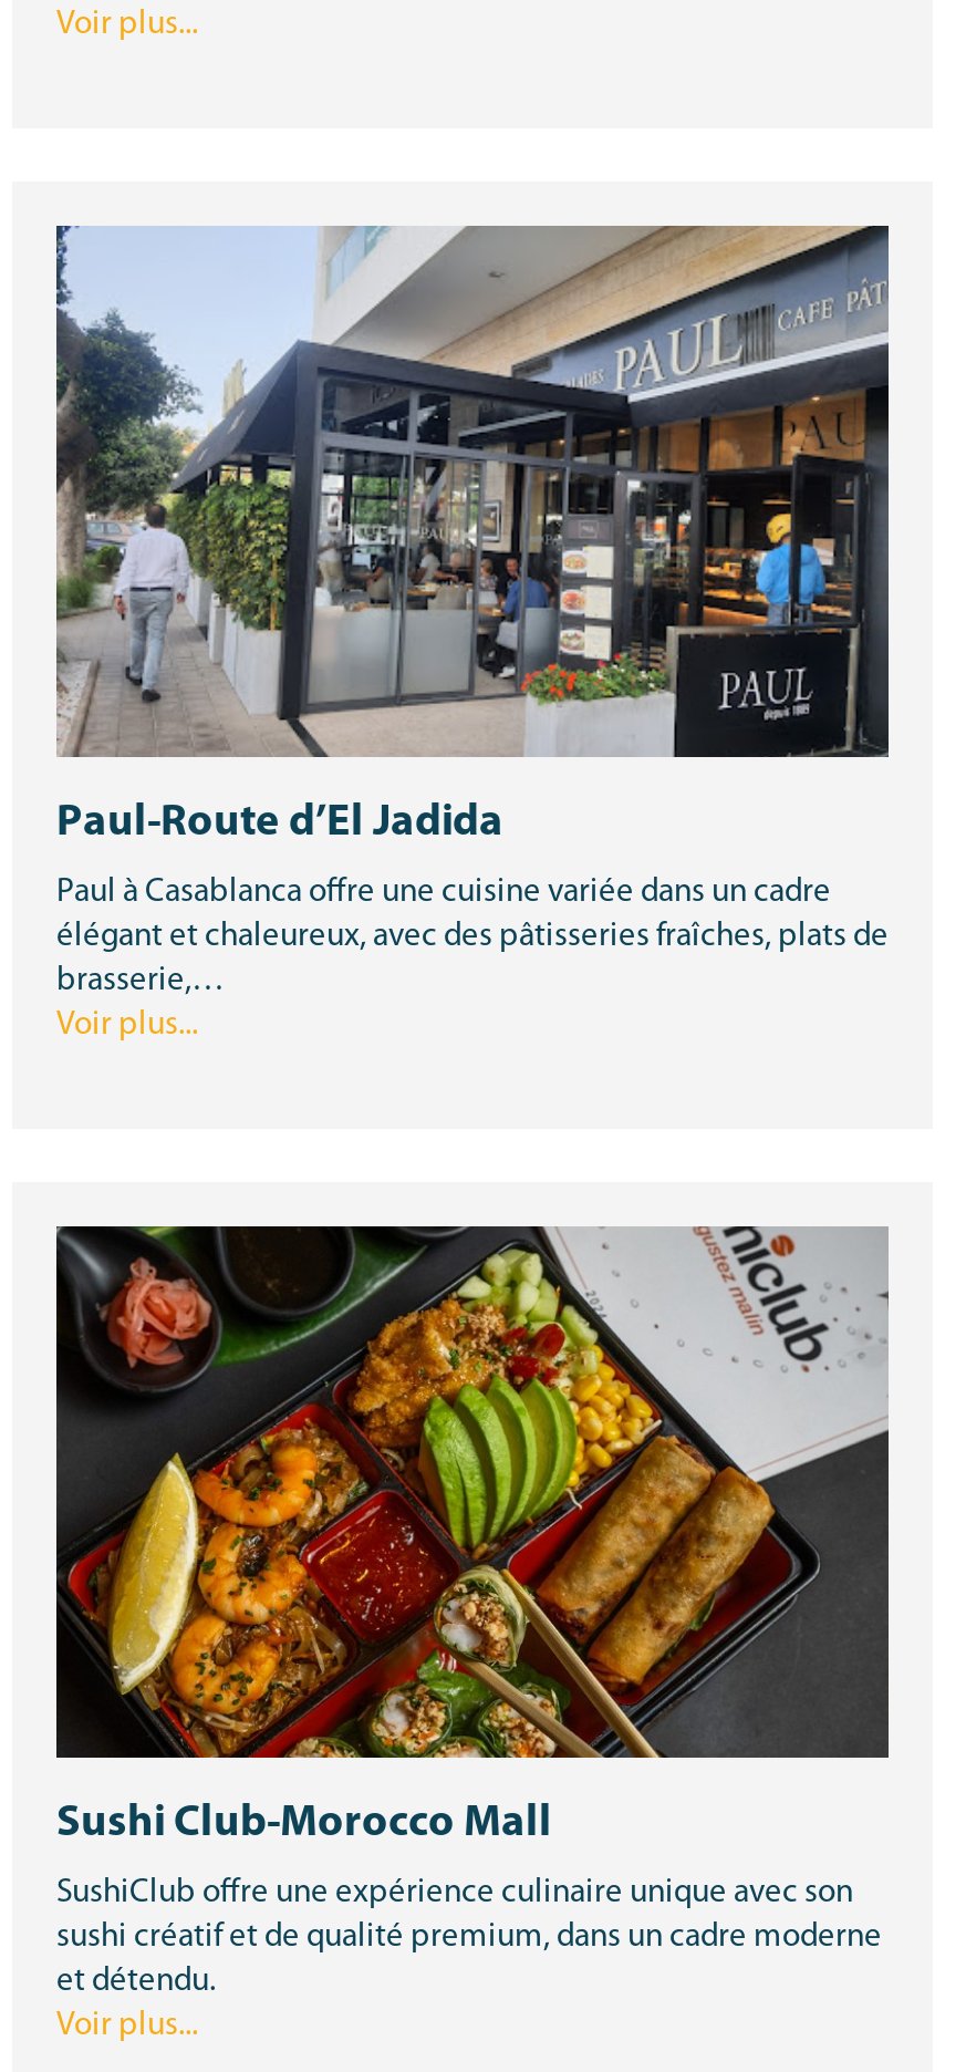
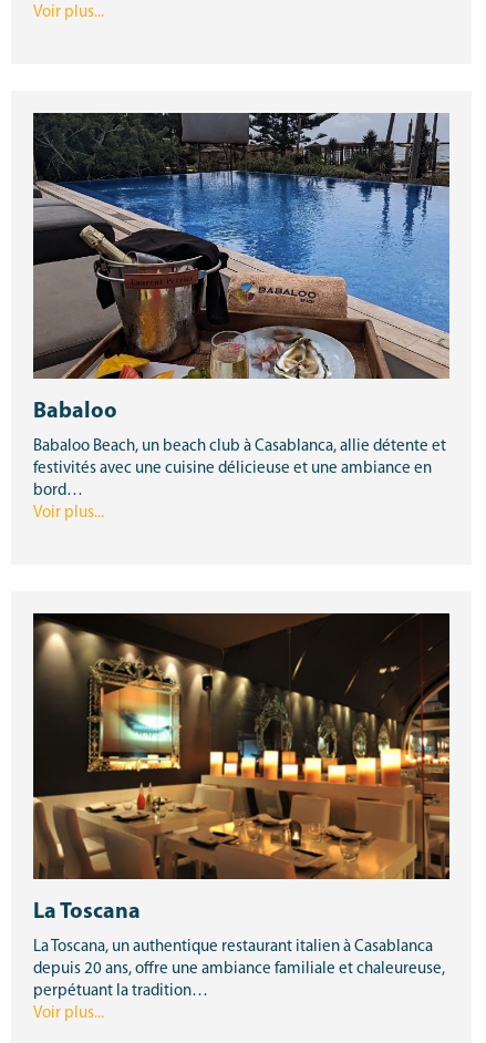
- [image]
- Paul-Route d’El Jadida
+ [image]
+ Babaloo

- Paul à Casablanca offre une cuisine variée dans un cadre
- élégant et chaleureux, avec des pâtisseries fraîches, plats de
- brasserie,…
+ Babaloo Beach, un beach club à Casablanca, allie détente et
+ festivités avec une cuisine délicieuse et une ambiance en
+ bord…

- [image]
- Sushi Club-Morocco Mall
+ [image]
+ La Toscana

- SushiClub offre une expérience culinaire unique avec son
- sushi créatif et de qualité premium, dans un cadre moderne
- et détendu.
+ La Toscana, un authentique restaurant italien à Casablanca
+ depuis 20 ans, offre une ambiance familiale et chaleureuse,
+ perpétuant la tradition…
